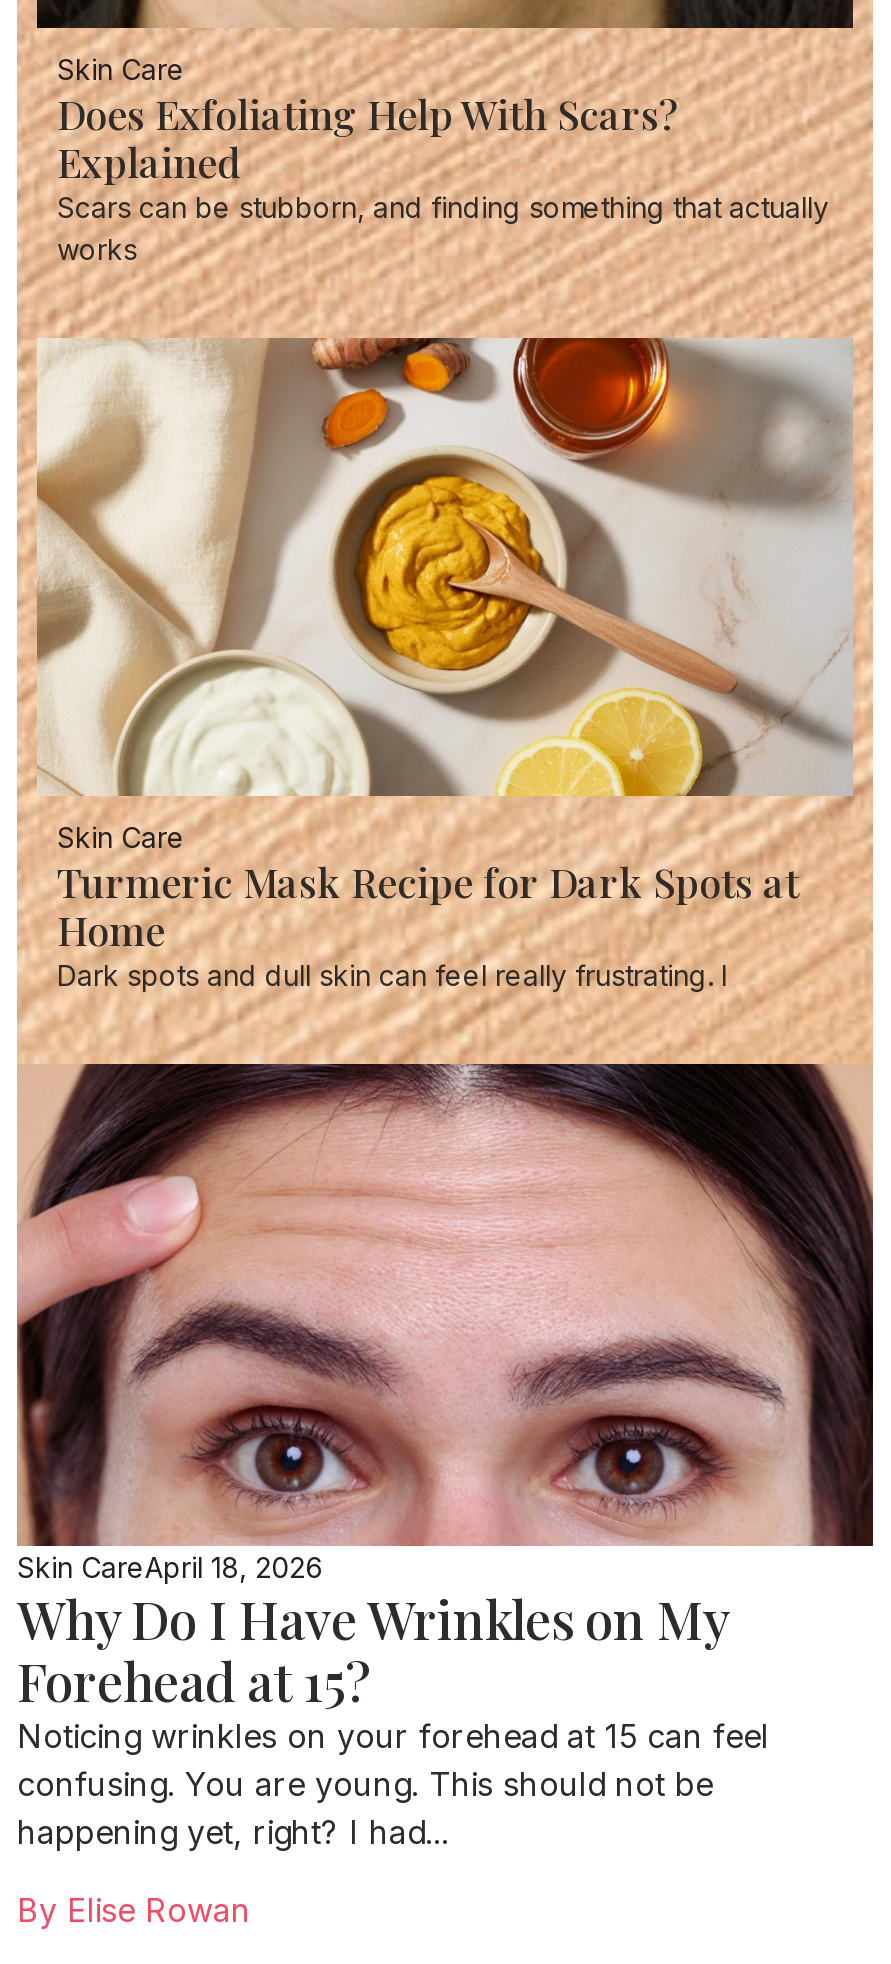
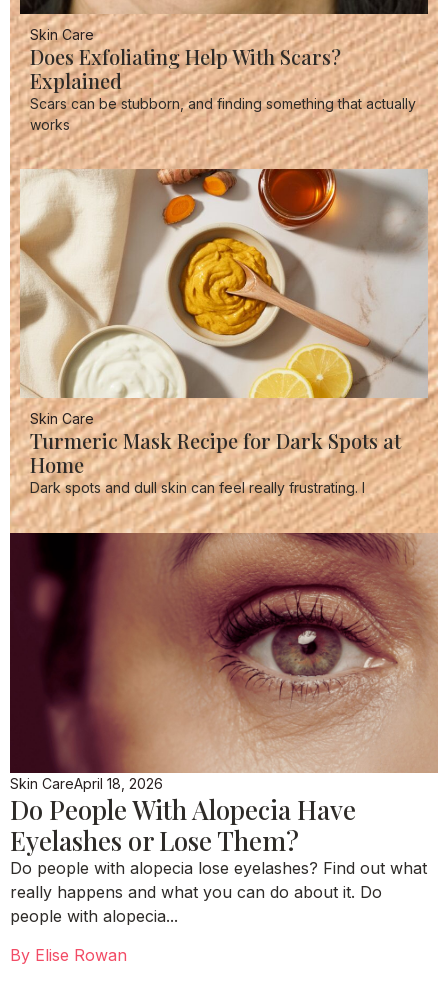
- [image]
- Why Do I Have Wrinkles on My
- Forehead at 15?
- Noticing wrinkles on your forehead at 15 can feel
- confusing. You are young. This should not be
- happening yet, right? I had...
+ [image]
+ Do People With Alopecia Have
+ Eyelashes or Lose Them?
+ Do people with alopecia lose eyelashes? Find out what
+ really happens and what you can do about it. Do
+ people with alopecia...
